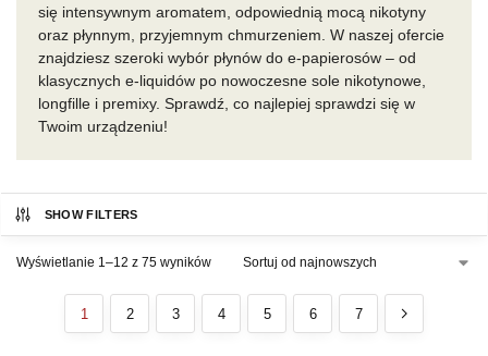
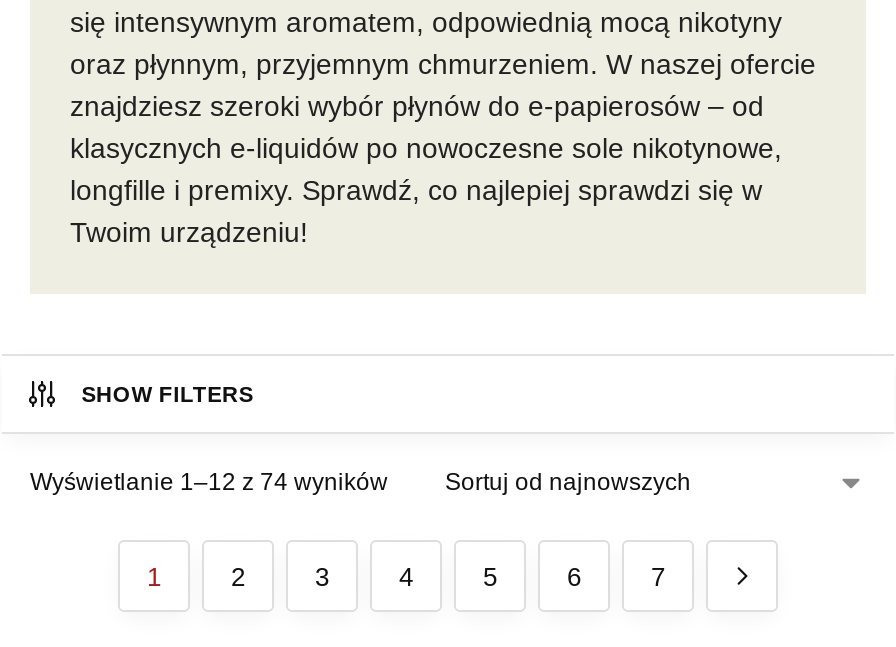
- Wyświetlanie 1–12 z 75 wyników
+ Wyświetlanie 1–12 z 74 wyników
